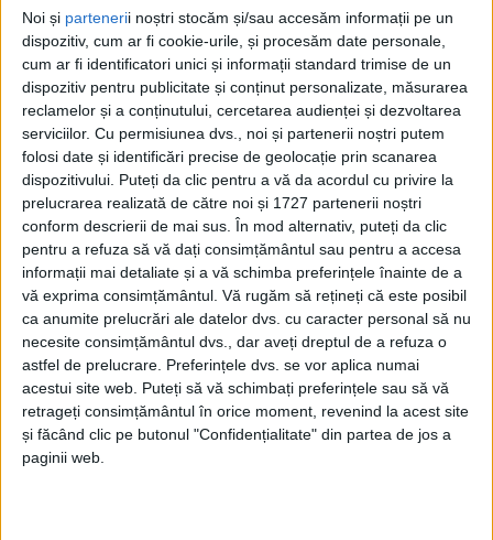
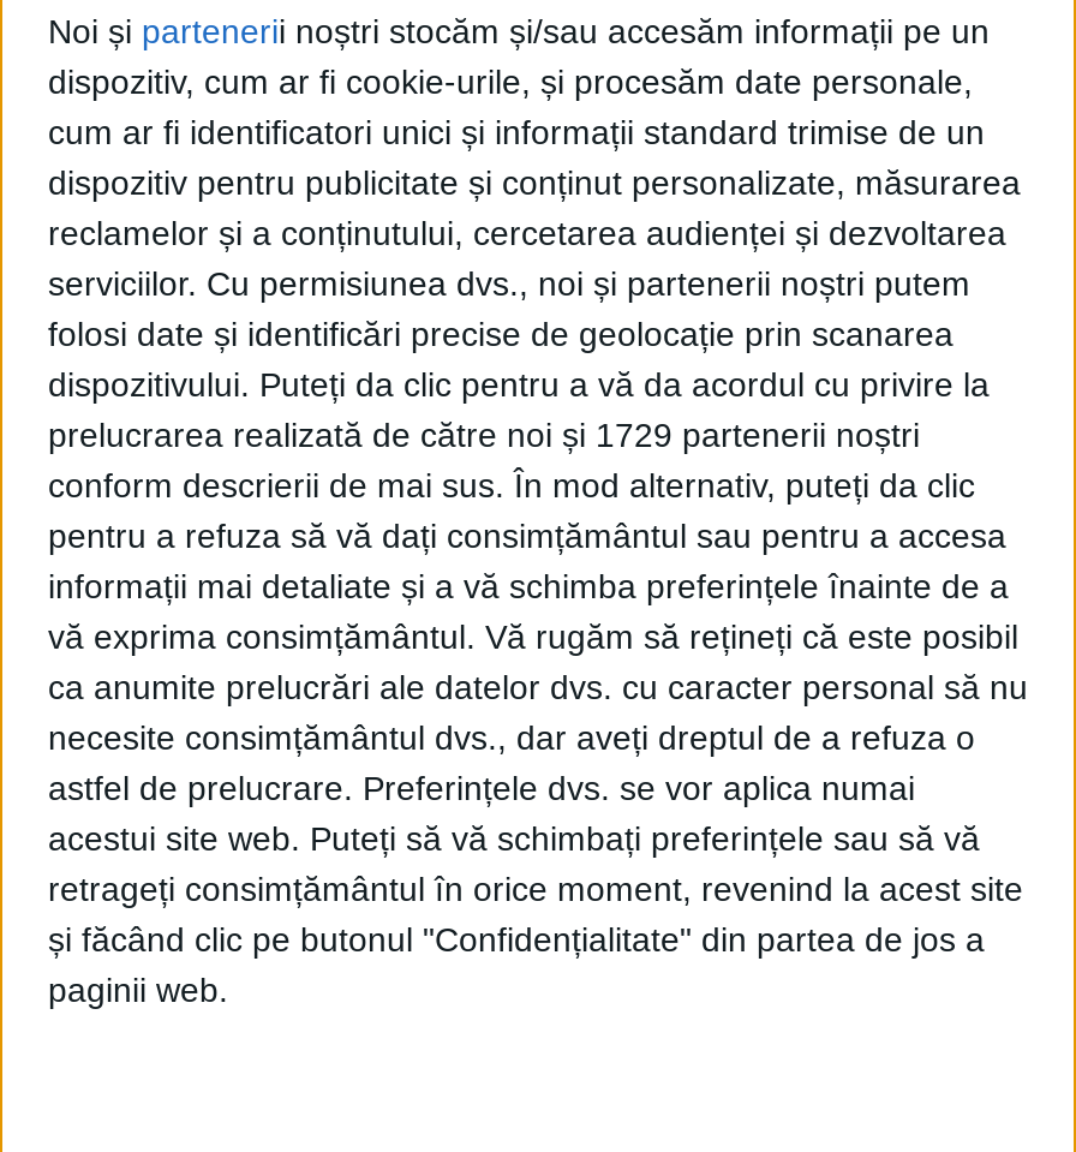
- prelucrarea realizată de către noi și 1727 partenerii noștri
+ prelucrarea realizată de către noi și 1729 partenerii noștri
